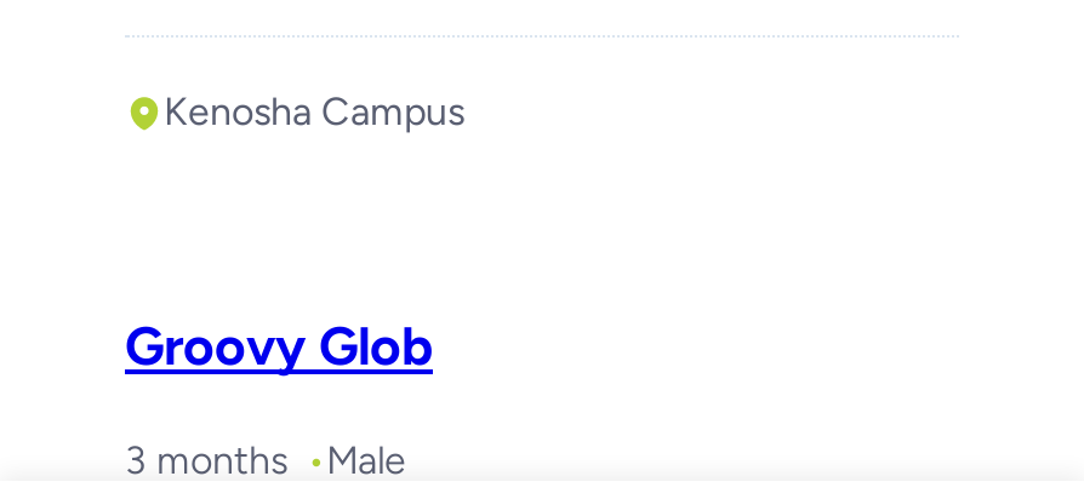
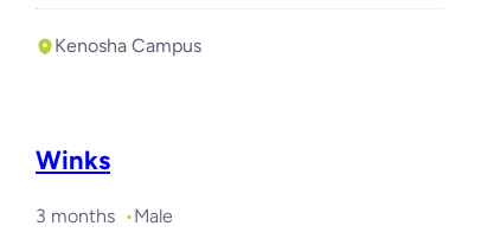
- Groovy Glob
+ Winks
